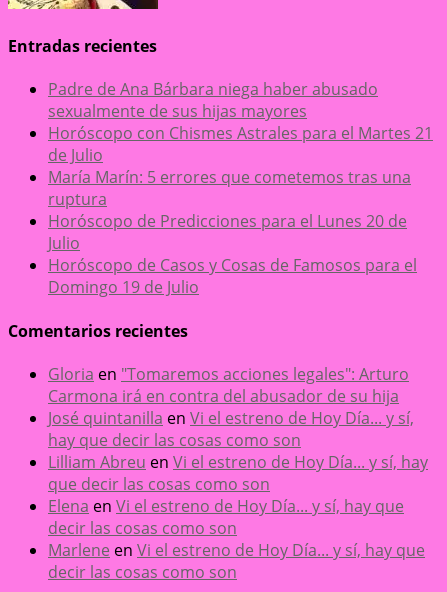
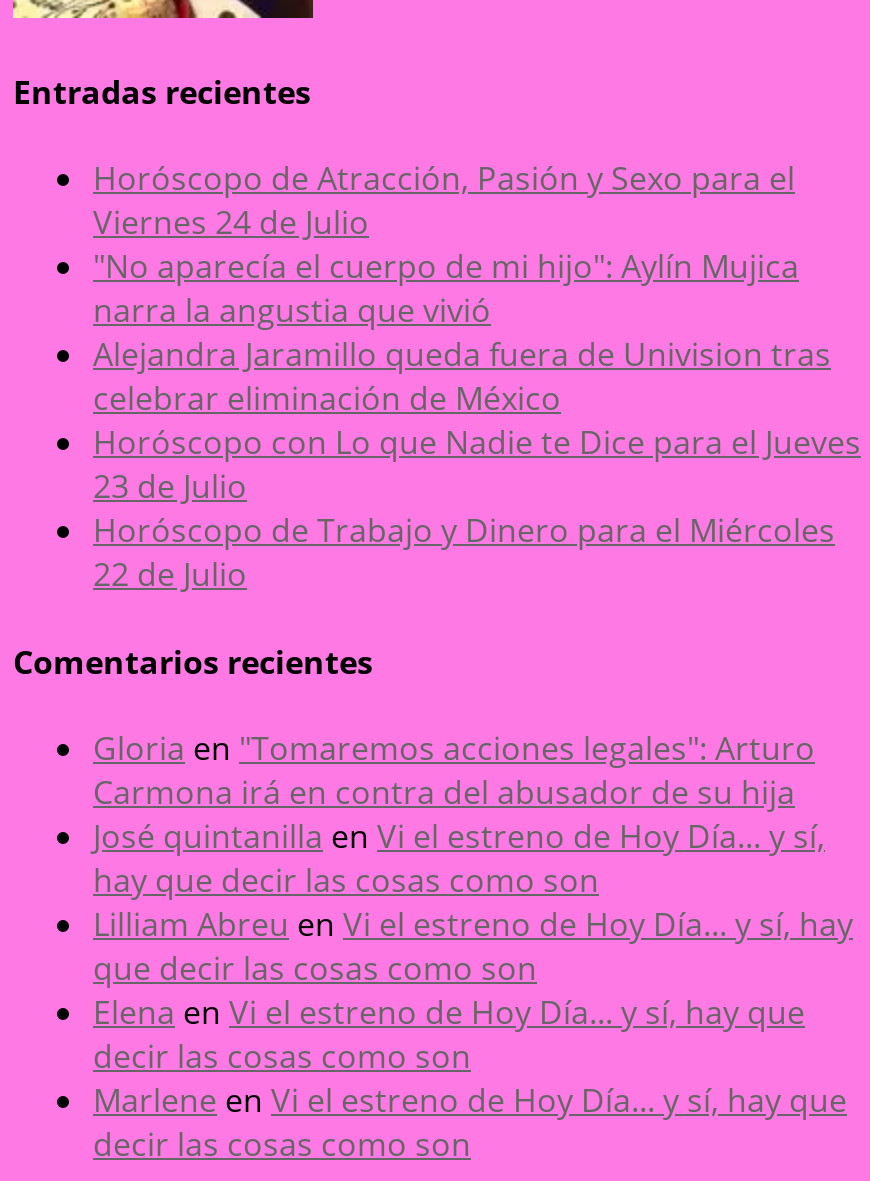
- Padre de Ana Bárbara niega haber abusado
- sexualmente de sus hijas mayores
- Horóscopo con Chismes Astrales para el Martes 21
- de Julio
- María Marín: 5 errores que cometemos tras una
- ruptura
- Horóscopo de Predicciones para el Lunes 20 de
- Julio
- Horóscopo de Casos y Cosas de Famosos para el
- Domingo 19 de Julio
+ Horóscopo de Atracción, Pasión y Sexo para el
+ Viernes 24 de Julio
+ "No aparecía el cuerpo de mi hijo": Aylín Mujica
+ narra la angustia que vivió
+ Alejandra Jaramillo queda fuera de Univision tras
+ celebrar eliminación de México
+ Horóscopo con Lo que Nadie te Dice para el Jueves
+ 23 de Julio
+ Horóscopo de Trabajo y Dinero para el Miércoles
+ 22 de Julio
